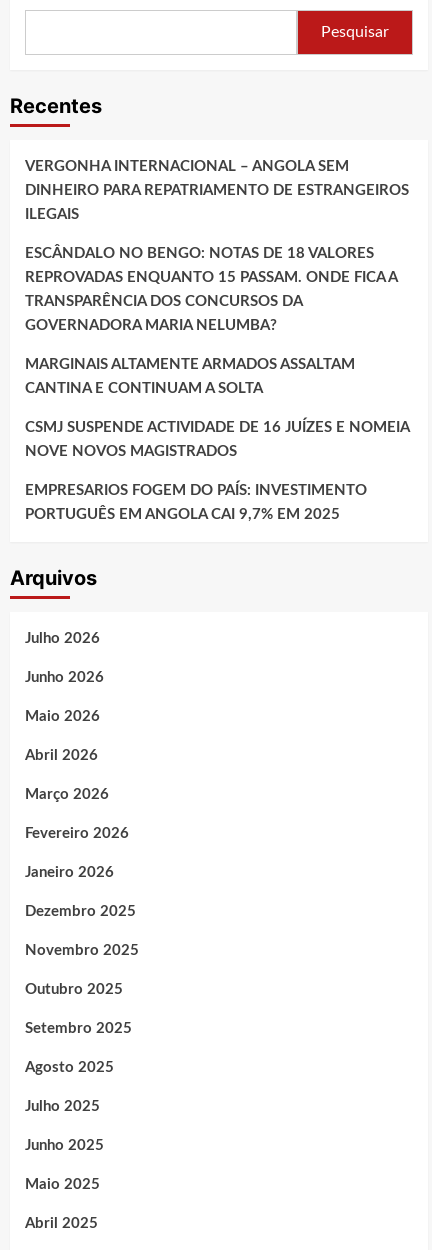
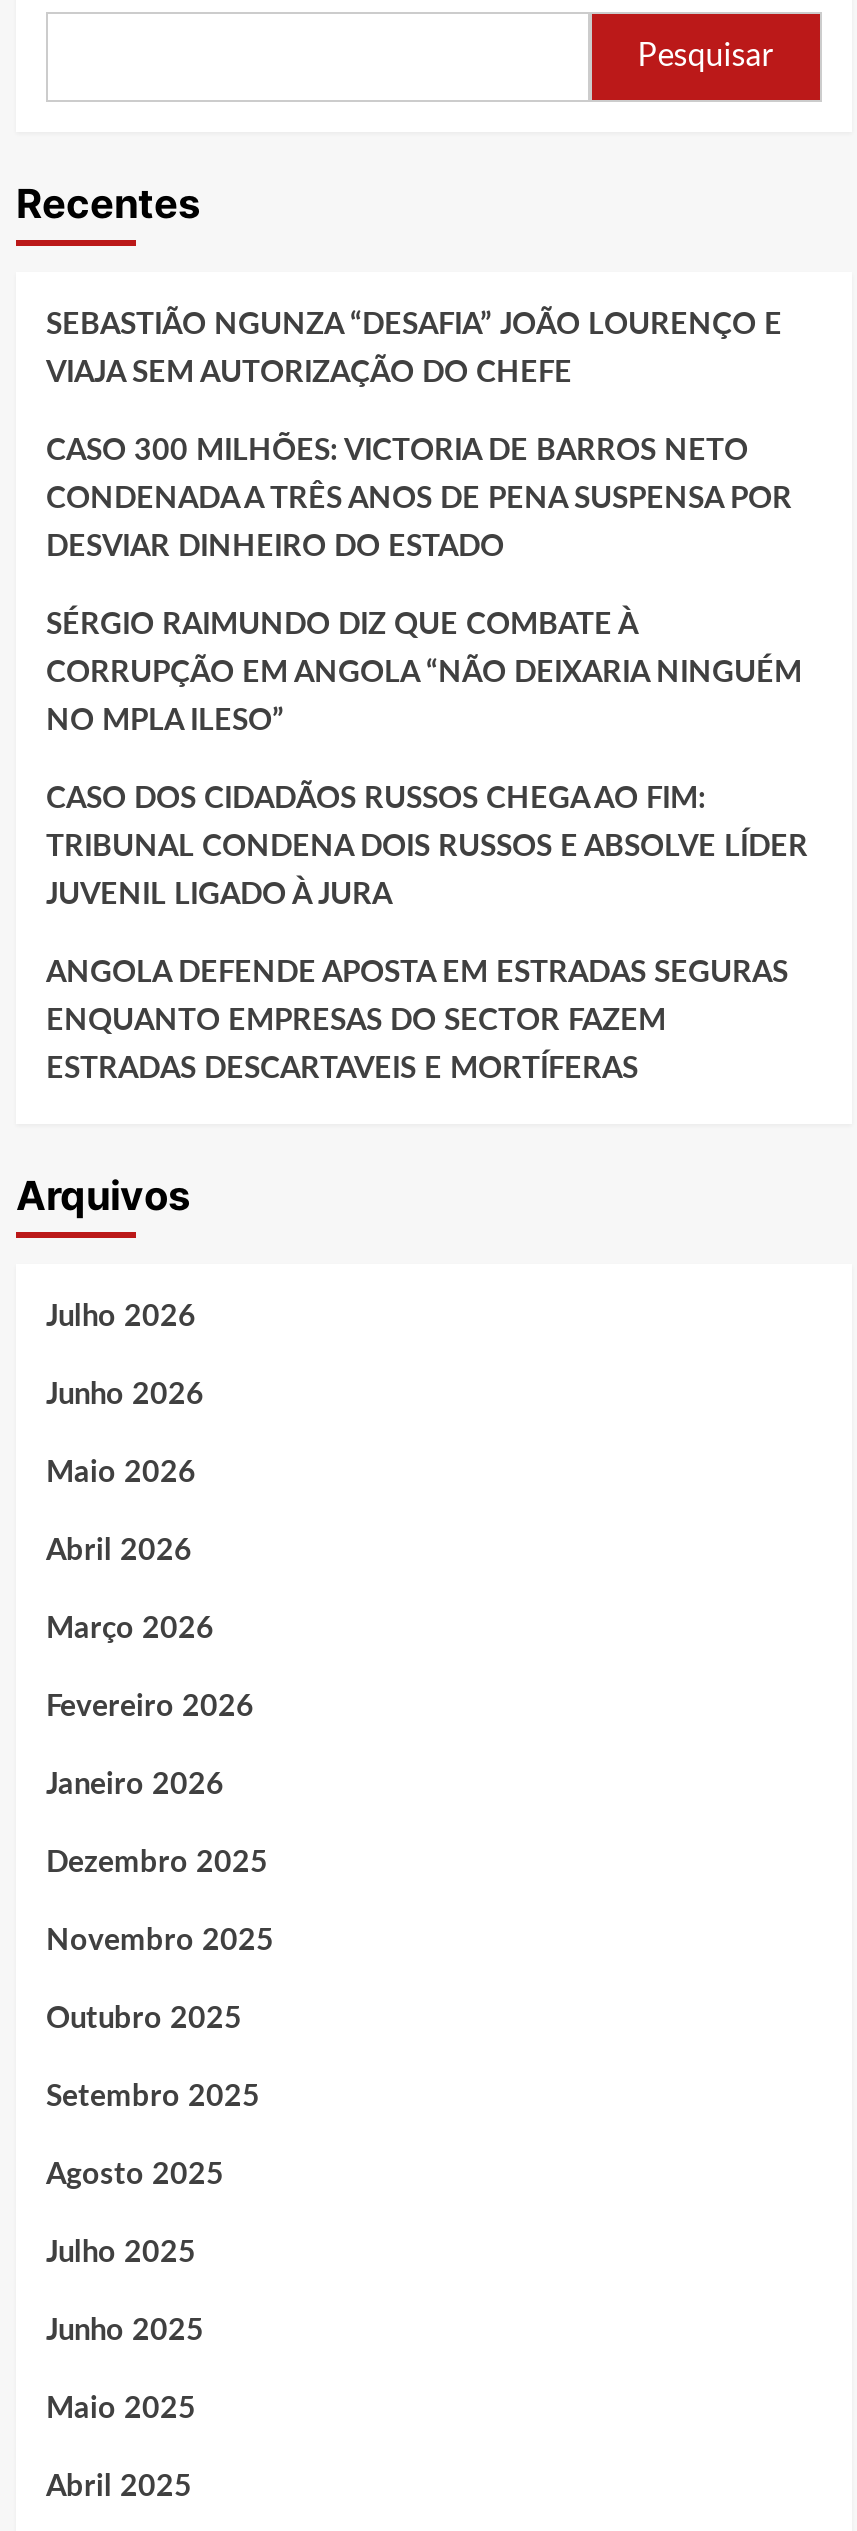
- VERGONHA INTERNACIONAL – ANGOLA SEM
- DINHEIRO PARA REPATRIAMENTO DE ESTRANGEIROS
- ILEGAIS
- ESCÂNDALO NO BENGO: NOTAS DE 18 VALORES
- REPROVADAS ENQUANTO 15 PASSAM. ONDE FICA A
- TRANSPARÊNCIA DOS CONCURSOS DA
- GOVERNADORA MARIA NELUMBA?
- MARGINAIS ALTAMENTE ARMADOS ASSALTAM
- CANTINA E CONTINUAM A SOLTA
- CSMJ SUSPENDE ACTIVIDADE DE 16 JUÍZES E NOMEIA
- NOVE NOVOS MAGISTRADOS
- EMPRESARIOS FOGEM DO PAÍS: INVESTIMENTO
- PORTUGUÊS EM ANGOLA CAI 9,7% EM 2025
+ SEBASTIÃO NGUNZA “DESAFIA” JOÃO LOURENÇO E
+ VIAJA SEM AUTORIZAÇÃO DO CHEFE
+ CASO 300 MILHÕES: VICTORIA DE BARROS NETO
+ CONDENADA A TRÊS ANOS DE PENA SUSPENSA POR
+ DESVIAR DINHEIRO DO ESTADO
+ SÉRGIO RAIMUNDO DIZ QUE COMBATE À
+ CORRUPÇÃO EM ANGOLA “NÃO DEIXARIA NINGUÉM
+ NO MPLA ILESO”
+ CASO DOS CIDADÃOS RUSSOS CHEGA AO FIM:
+ TRIBUNAL CONDENA DOIS RUSSOS E ABSOLVE LÍDER
+ JUVENIL LIGADO À JURA
+ ANGOLA DEFENDE APOSTA EM ESTRADAS SEGURAS
+ ENQUANTO EMPRESAS DO SECTOR FAZEM
+ ESTRADAS DESCARTAVEIS E MORTÍFERAS
